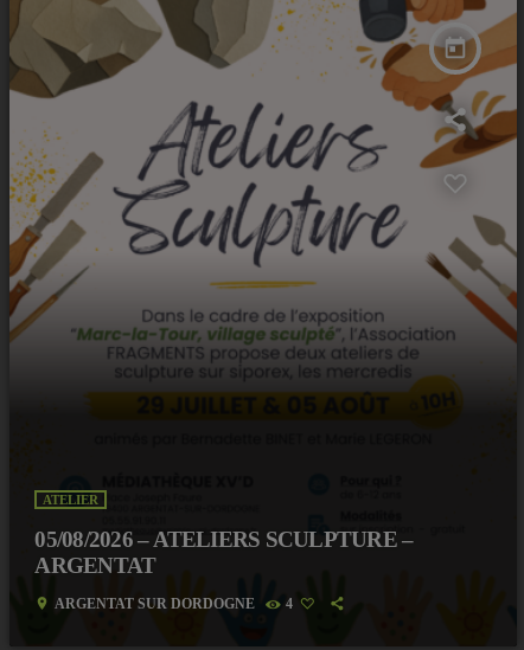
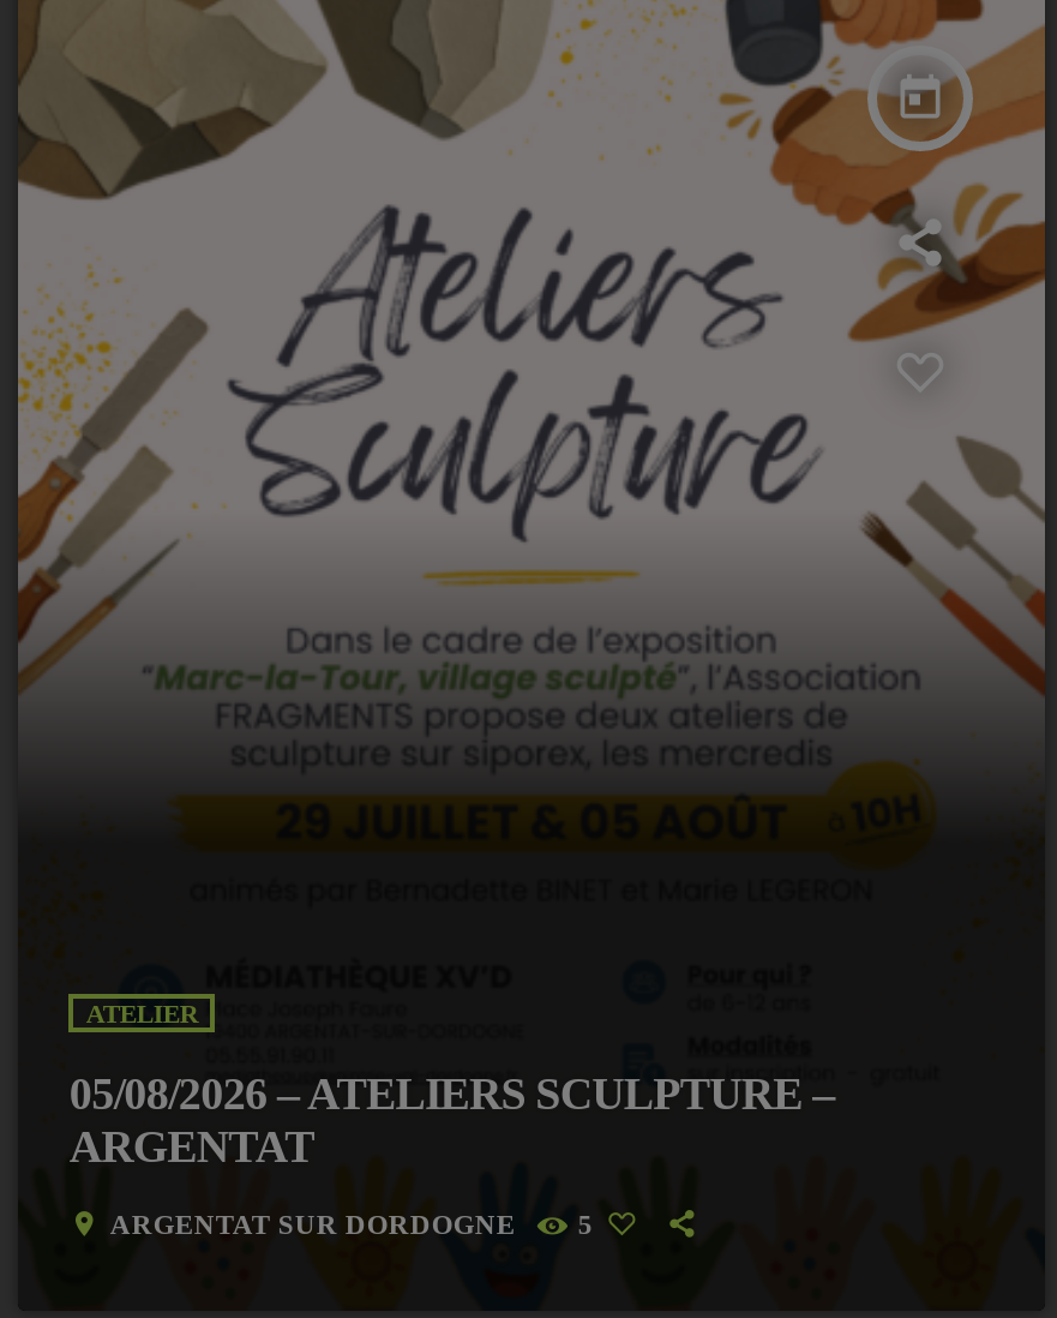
- 4
+ 5
